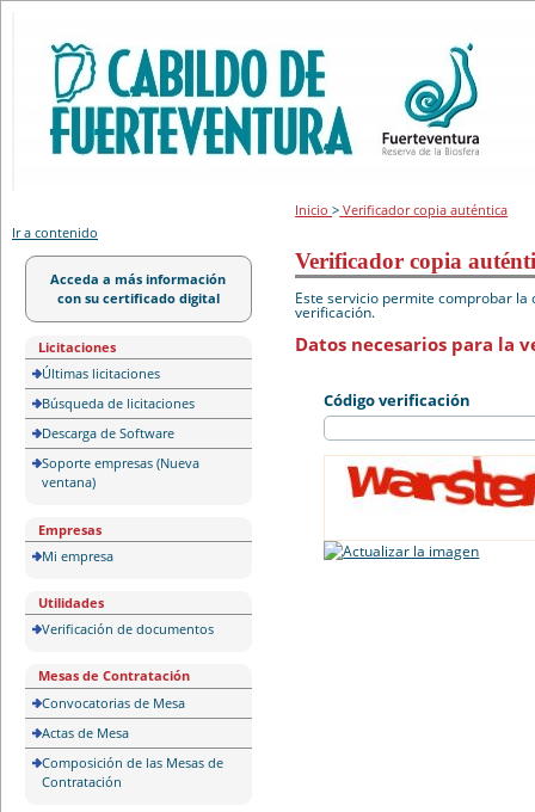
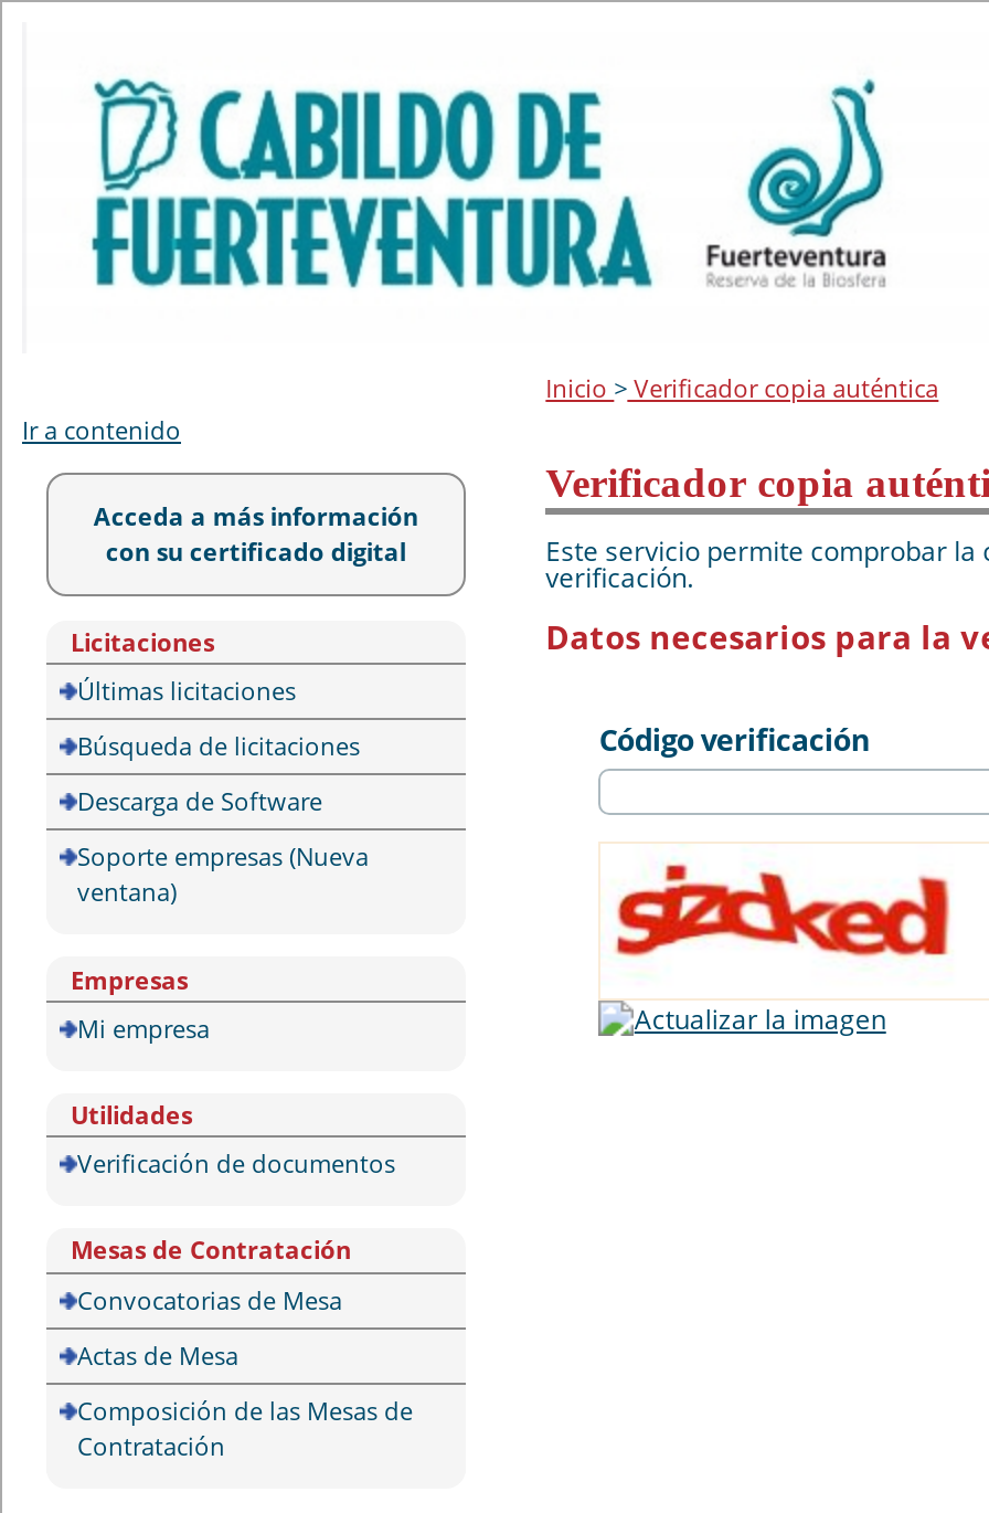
- [image]
+ [image]
